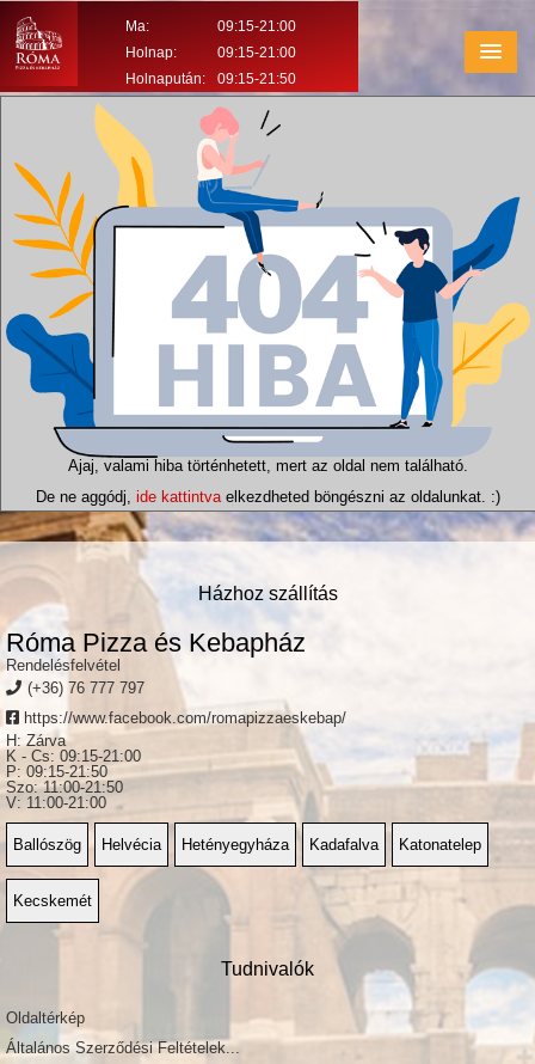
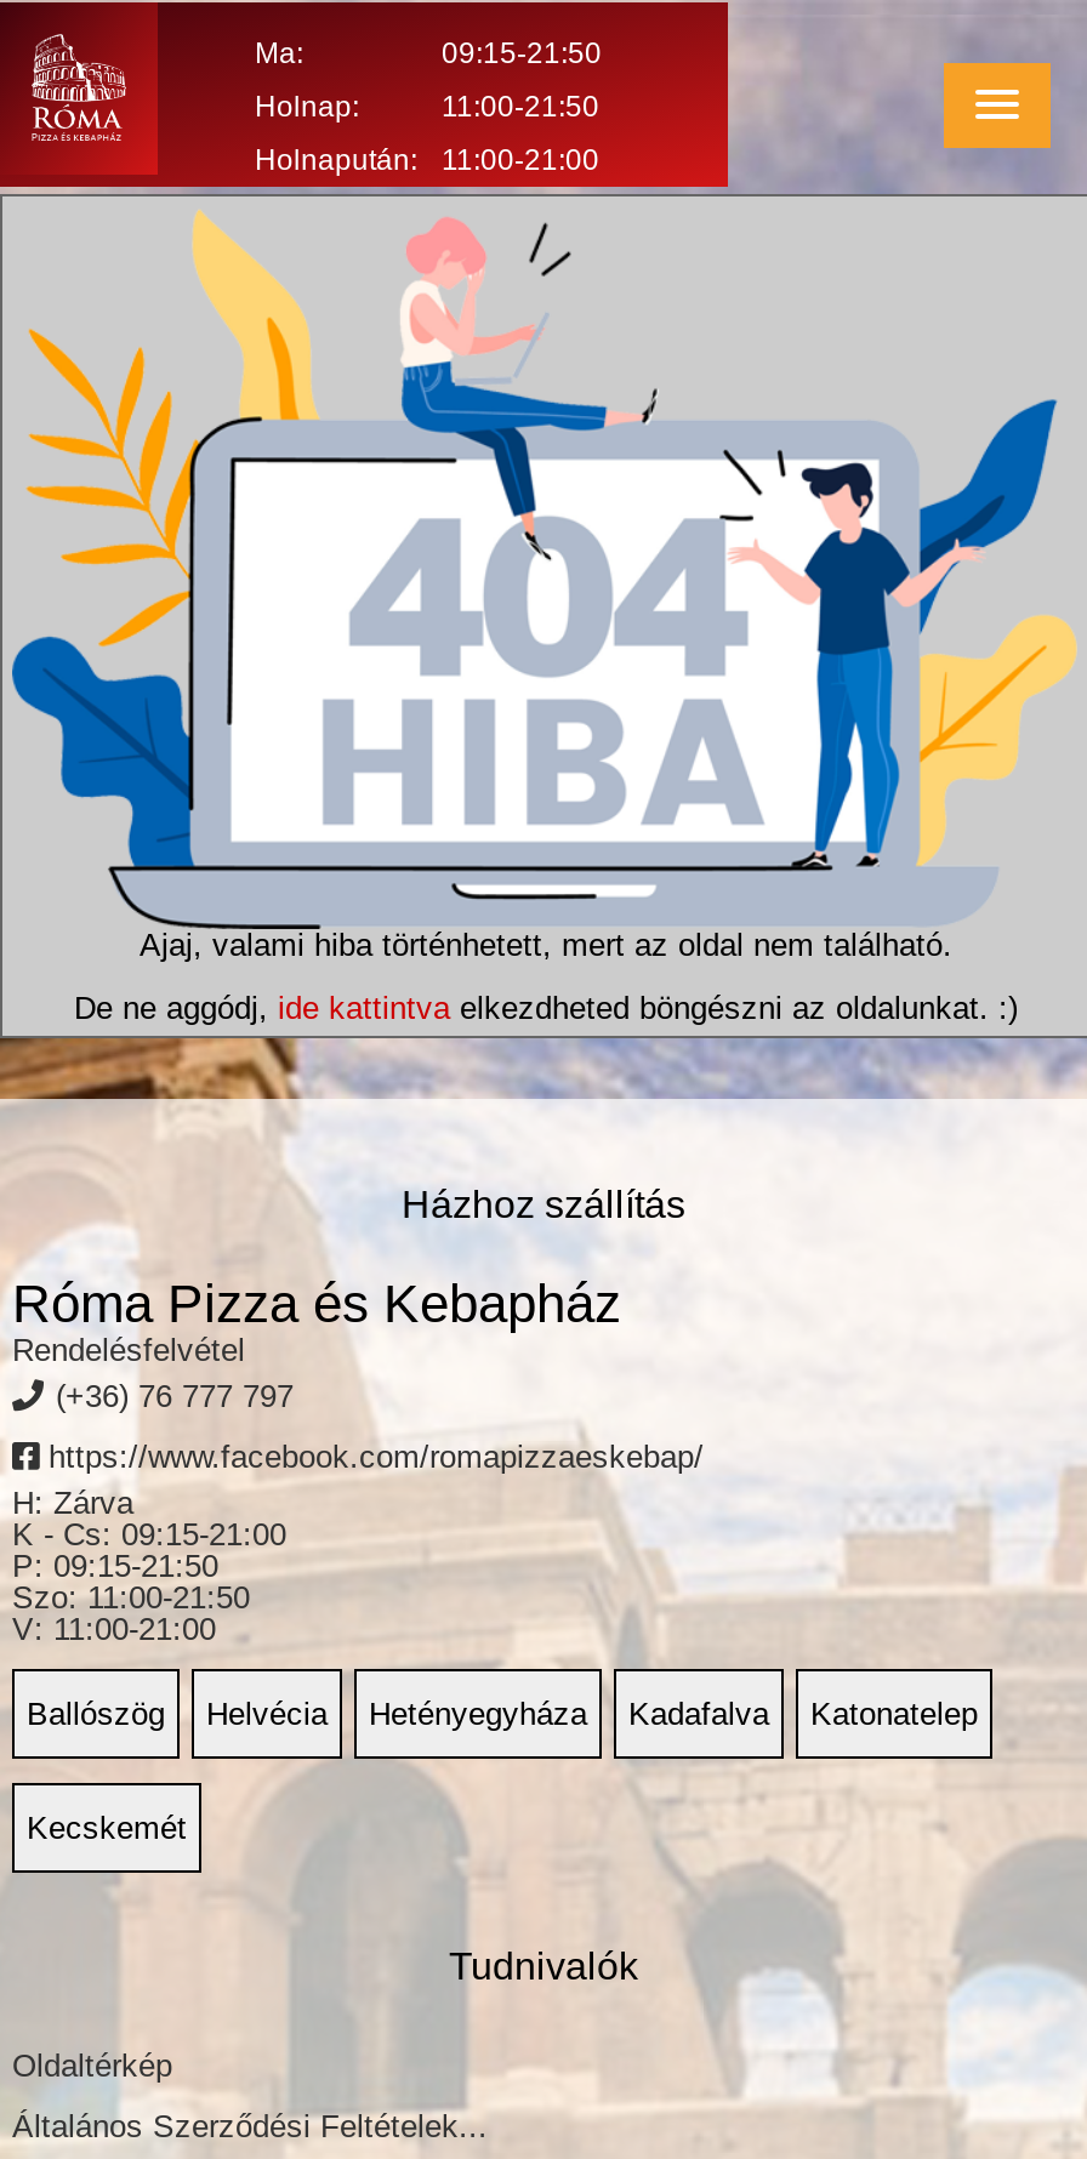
- 09:15-21:00
+ 09:15-21:50

- 09:15-21:00
+ 11:00-21:50

- Holnapután: 09:15-21:50
+ Holnapután: 11:00-21:00
